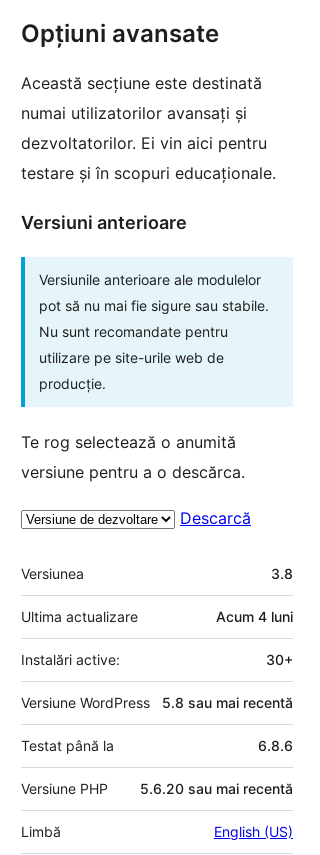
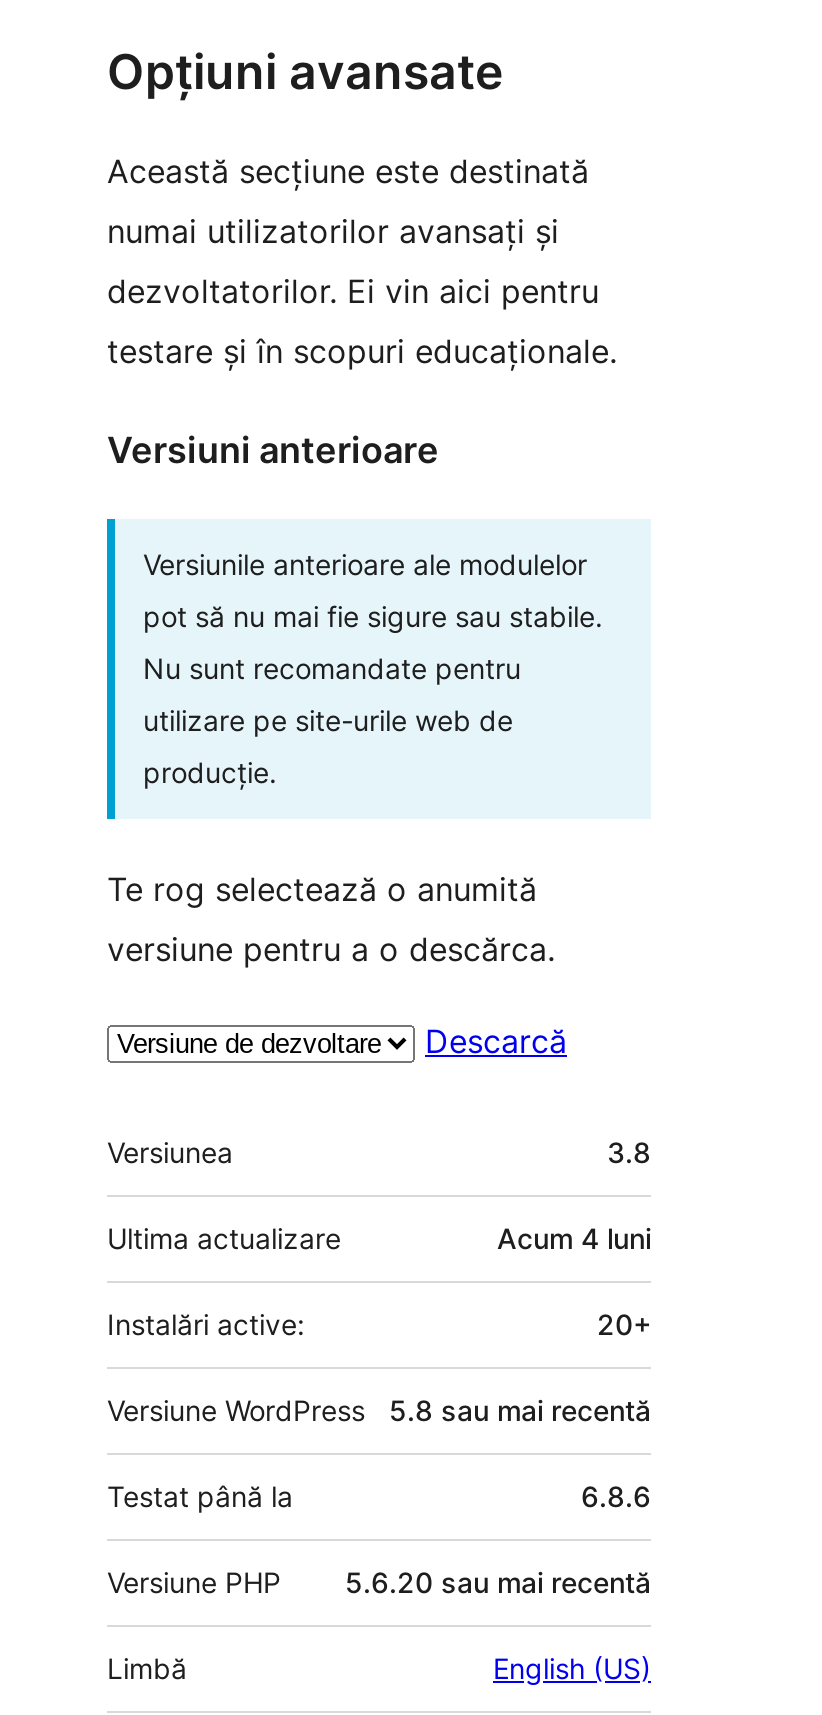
- 30+
+ 20+
